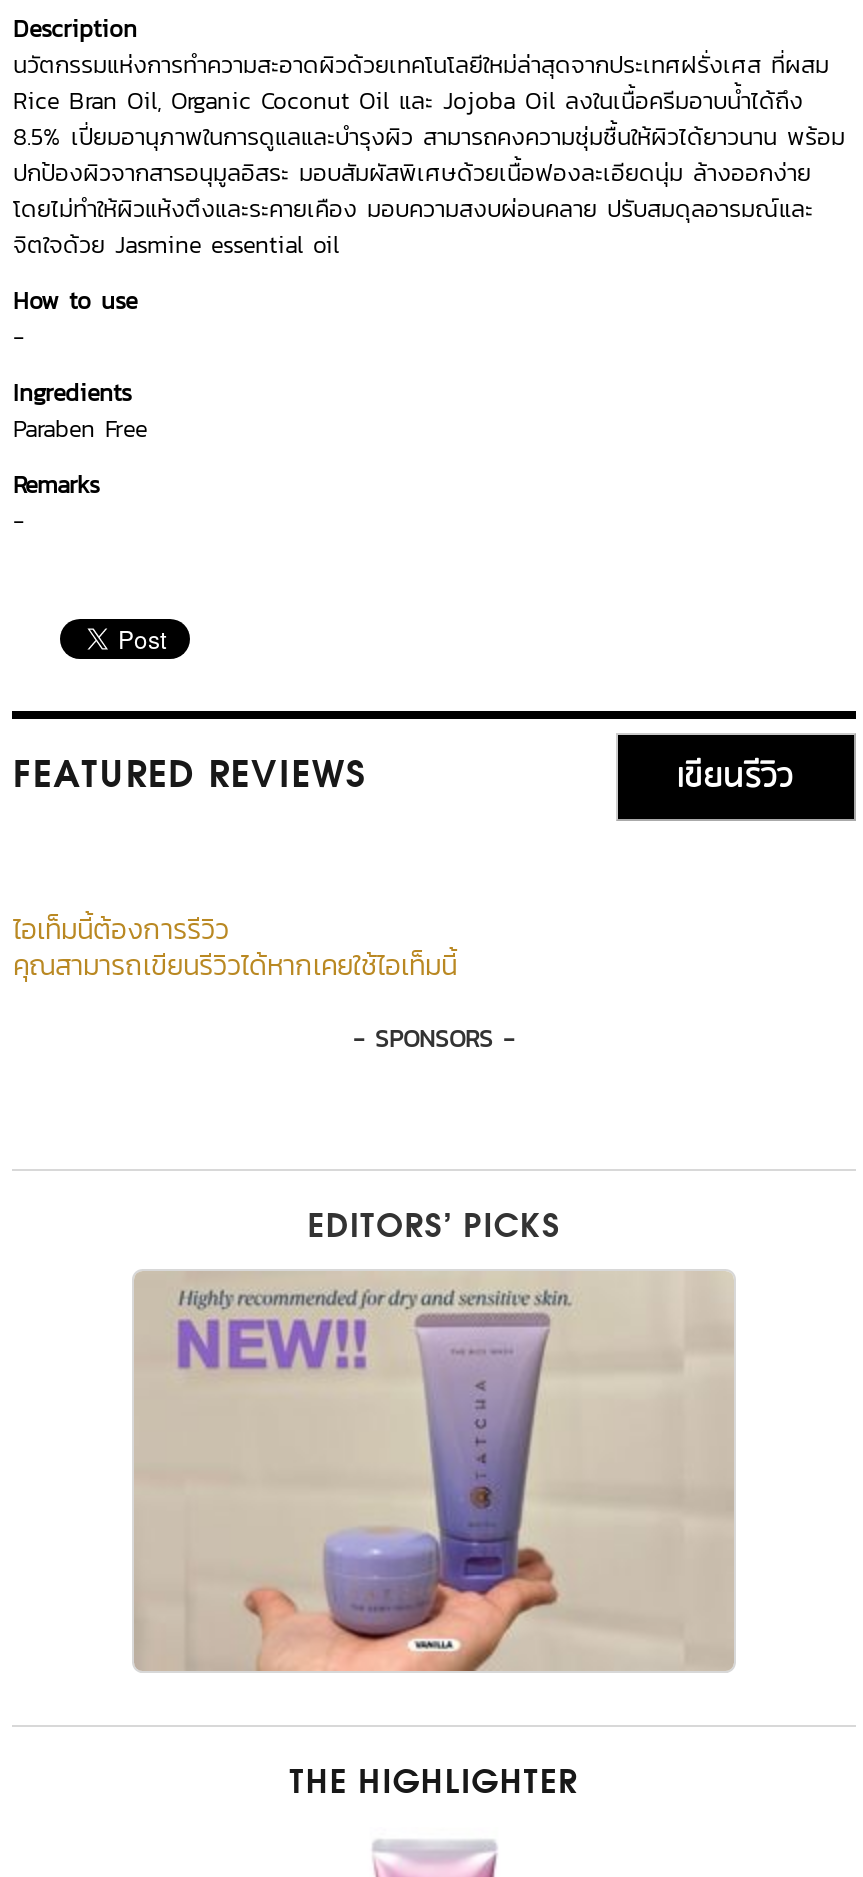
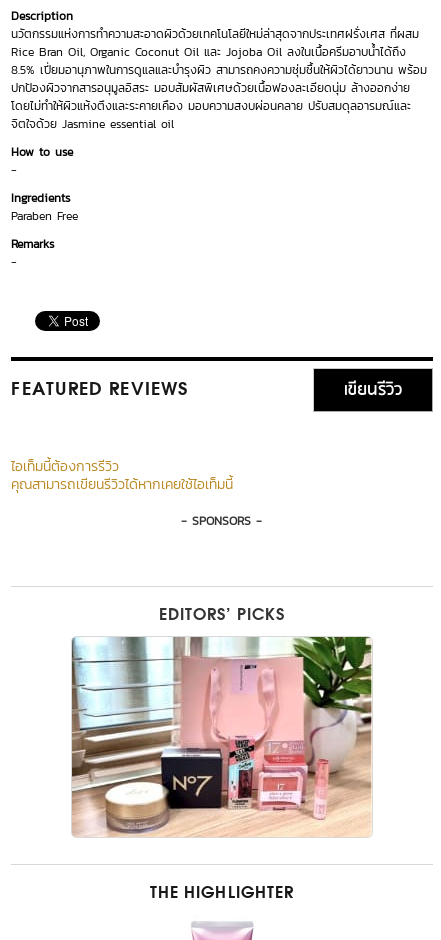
- [image]
+ [image]
